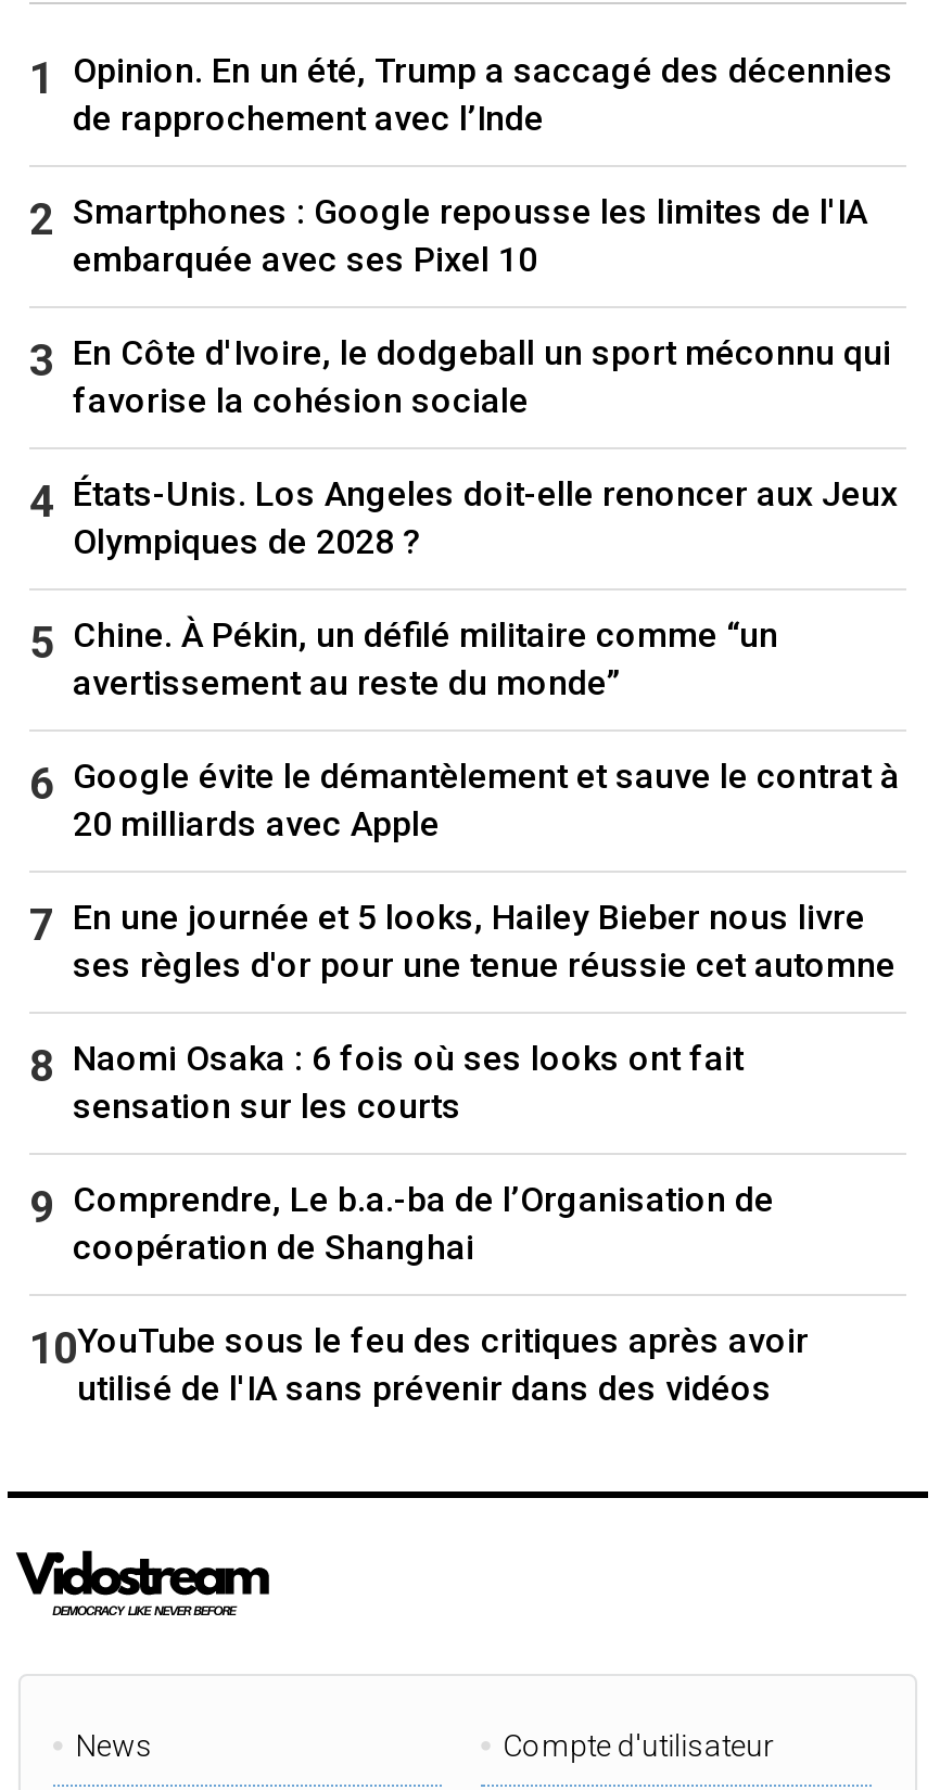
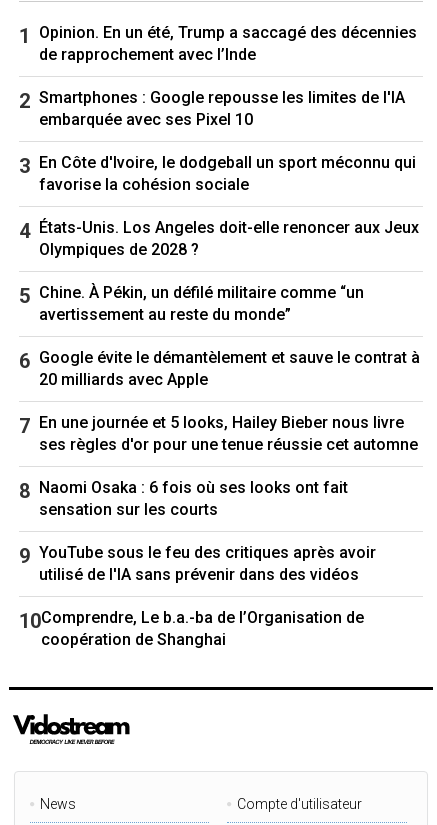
moved down: Comprendre, Le b.a.-ba de l’Organisation de | coopération de Shanghai

moved up: YouTube sous le feu des critiques après avoir | utilisé de l'IA sans prévenir dans des vidéos
